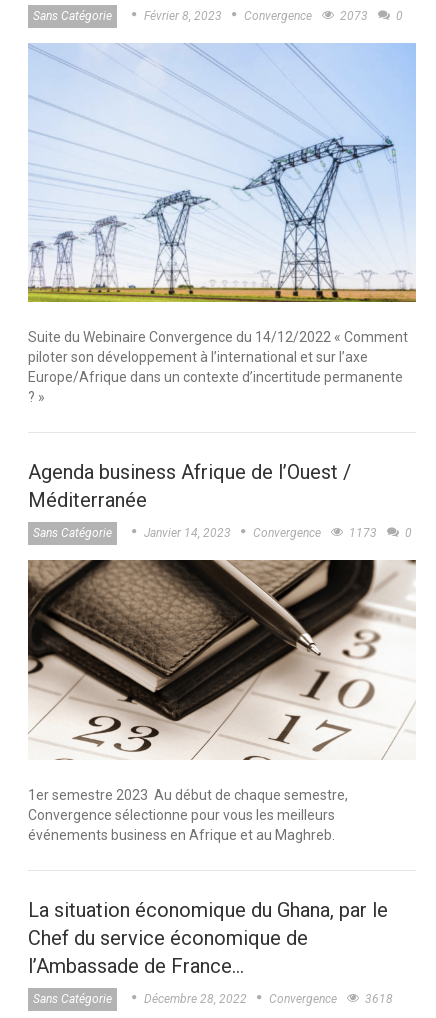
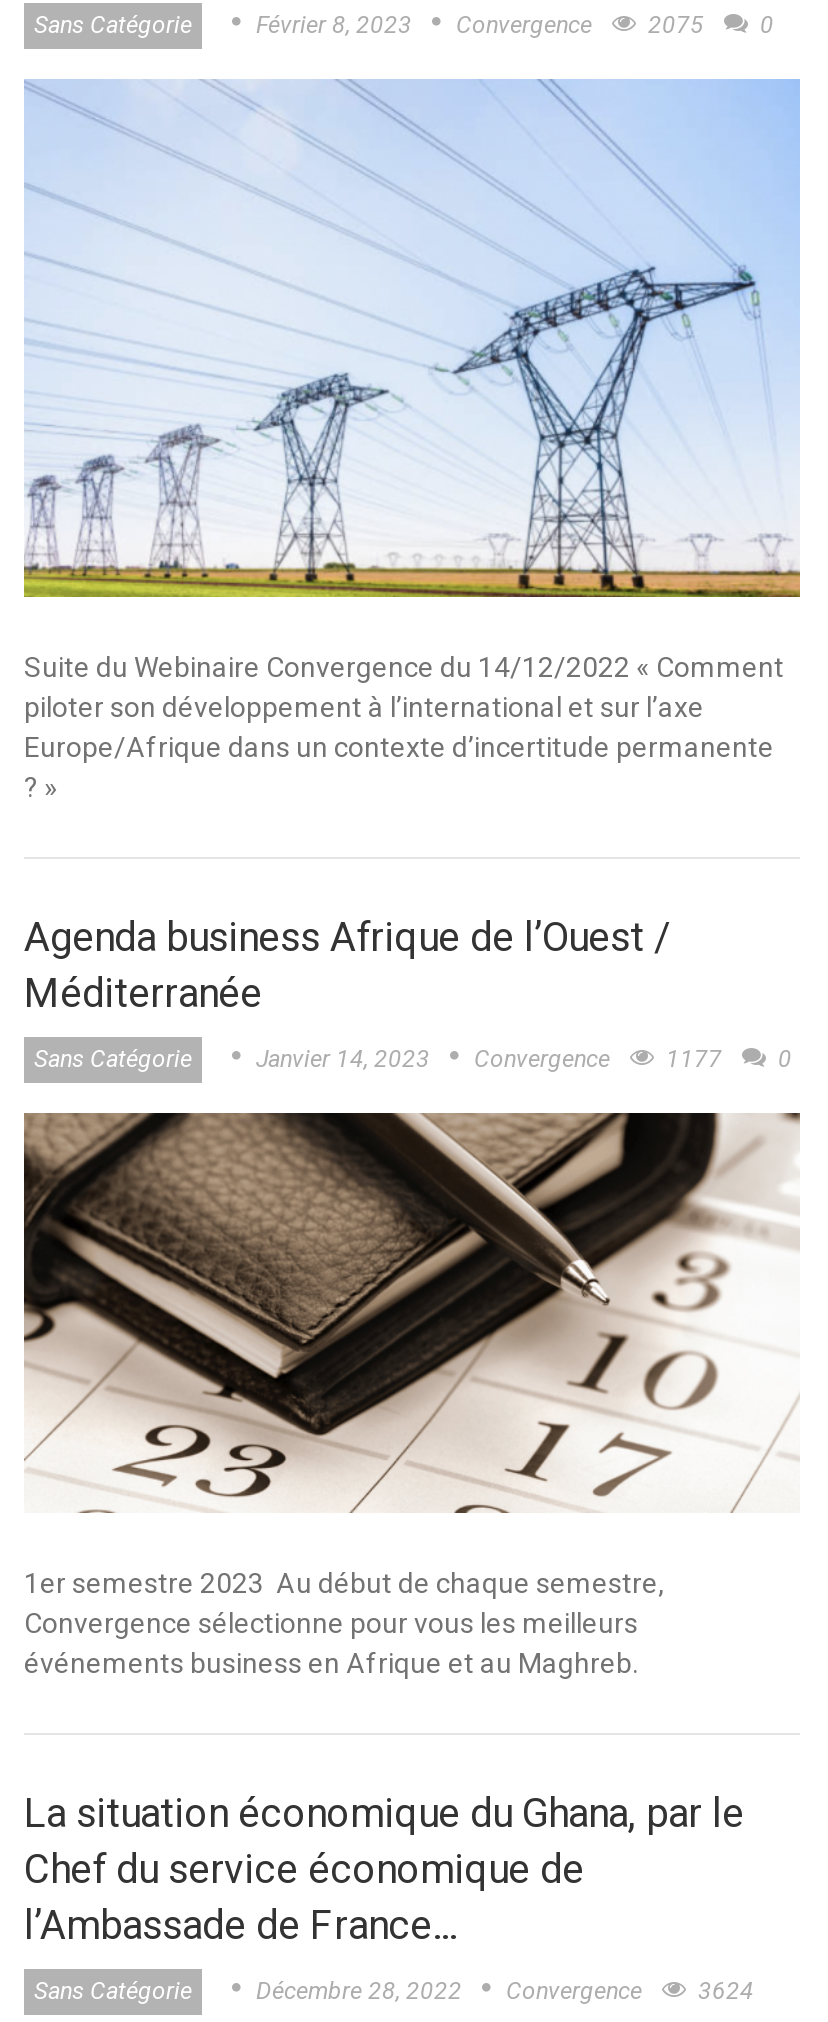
- Février 8, 2023 Convergence 2073 0
+ Février 8, 2023 Convergence 2075 0

- Janvier 14, 2023 Convergence 1173 0
+ Janvier 14, 2023 Convergence 1177 0

- Décembre 28, 2022 Convergence 3618
+ Décembre 28, 2022 Convergence 3624
